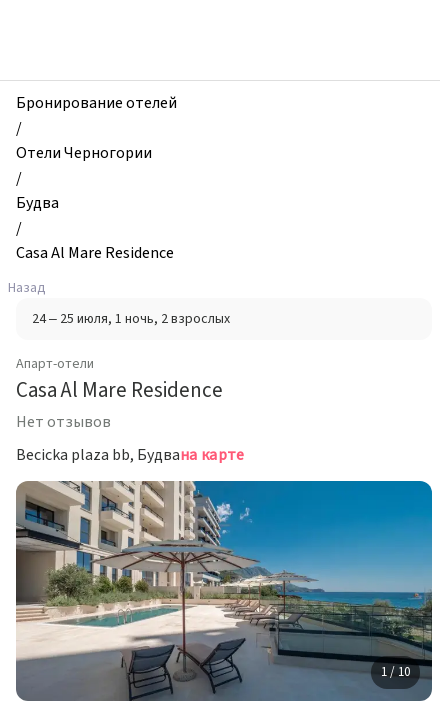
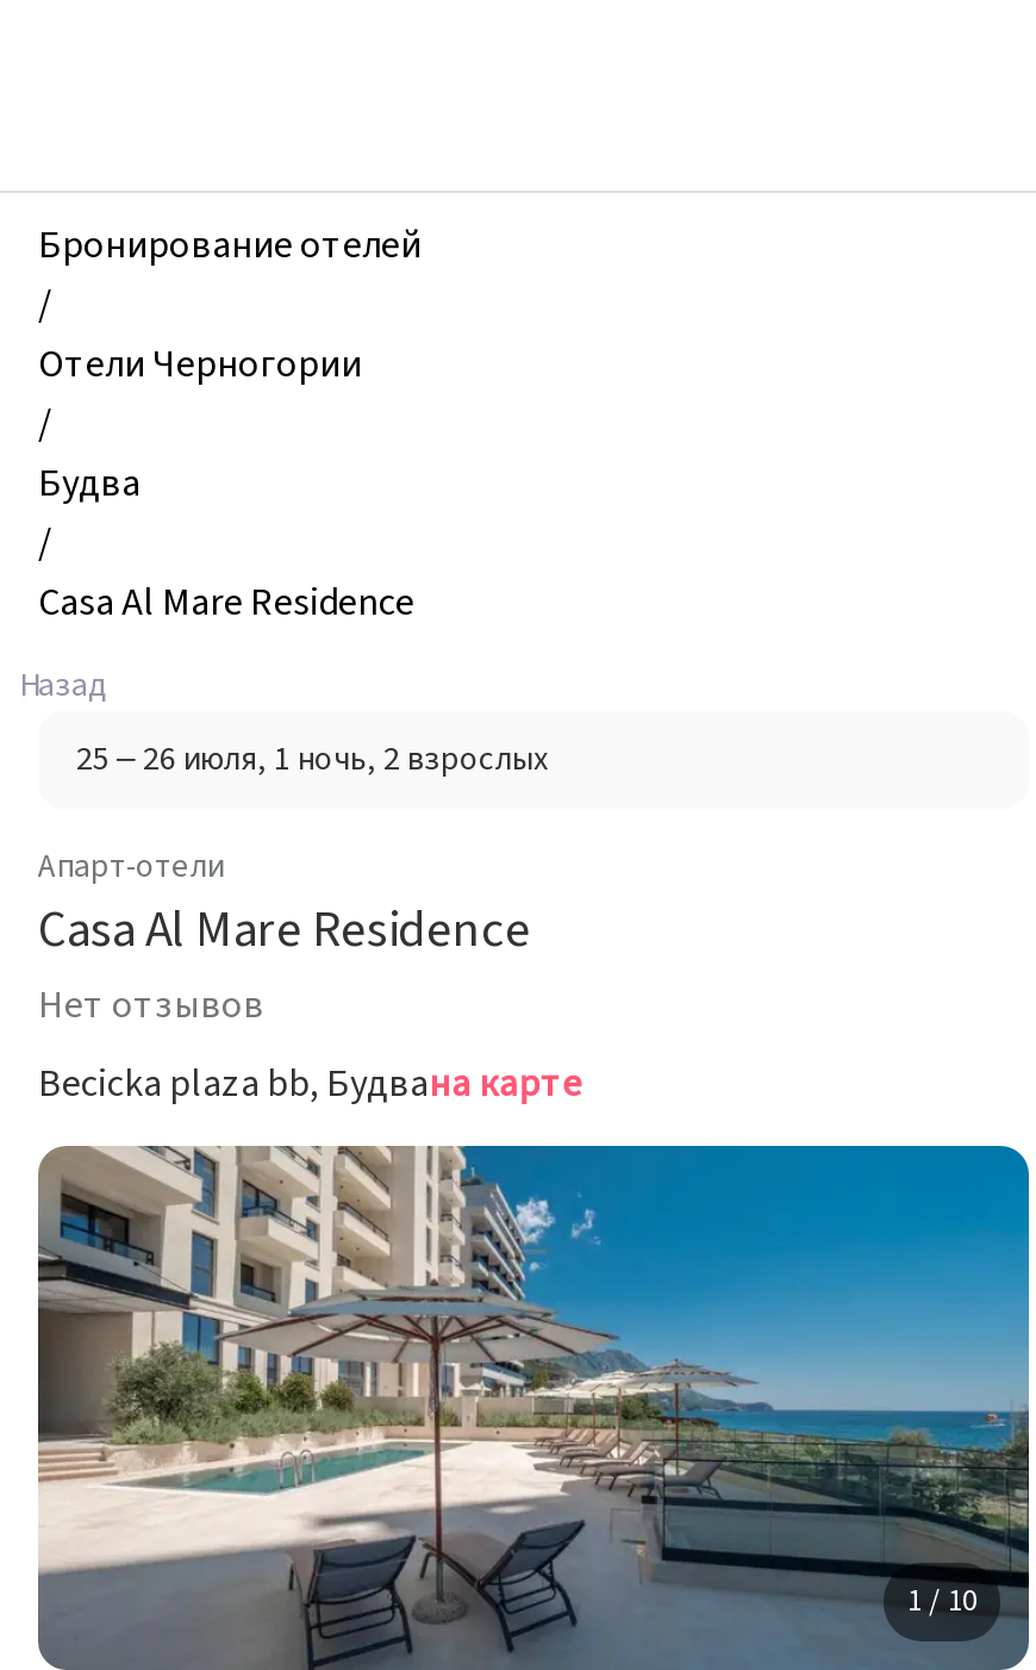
- 24 – 25 июля, 1 ночь, 2 взрослых
+ 25 – 26 июля, 1 ночь, 2 взрослых
